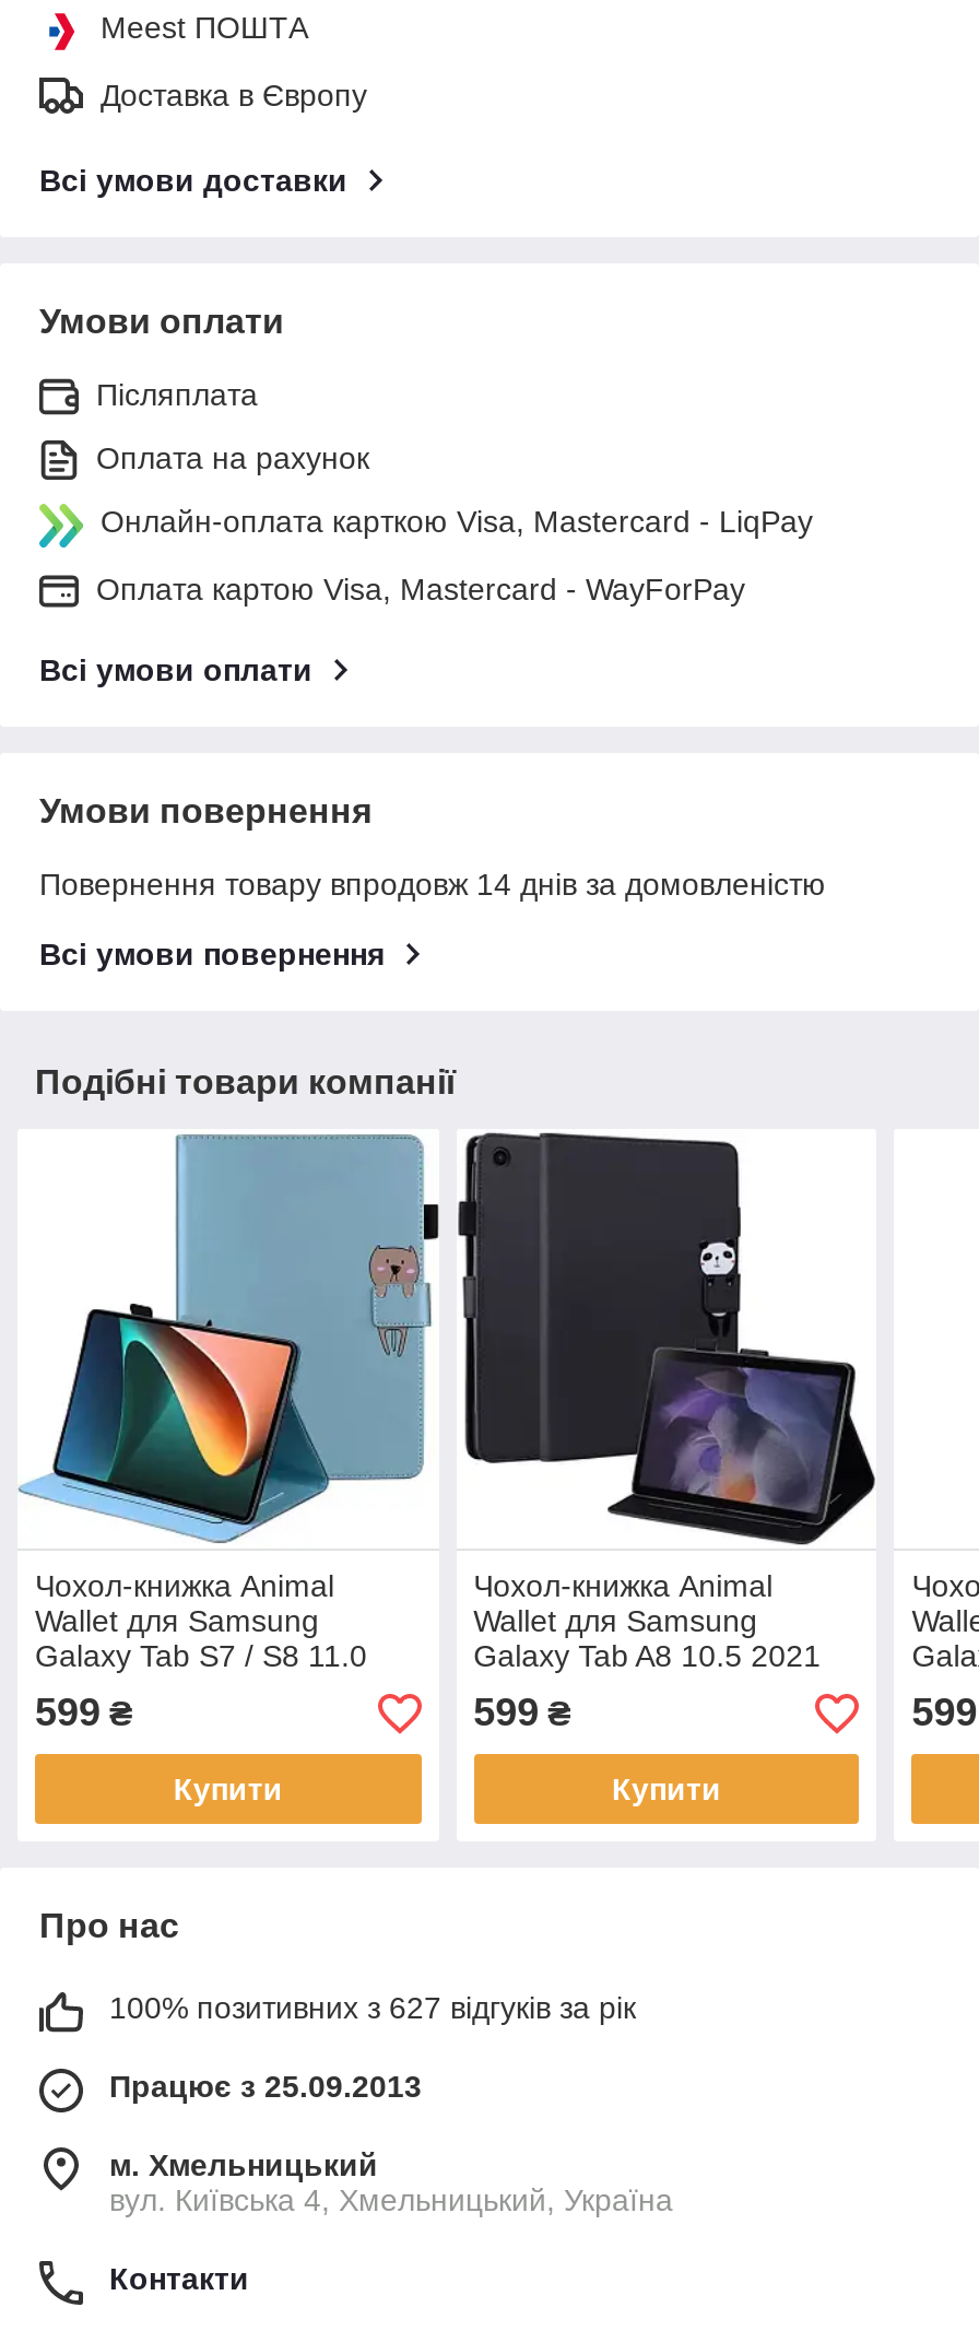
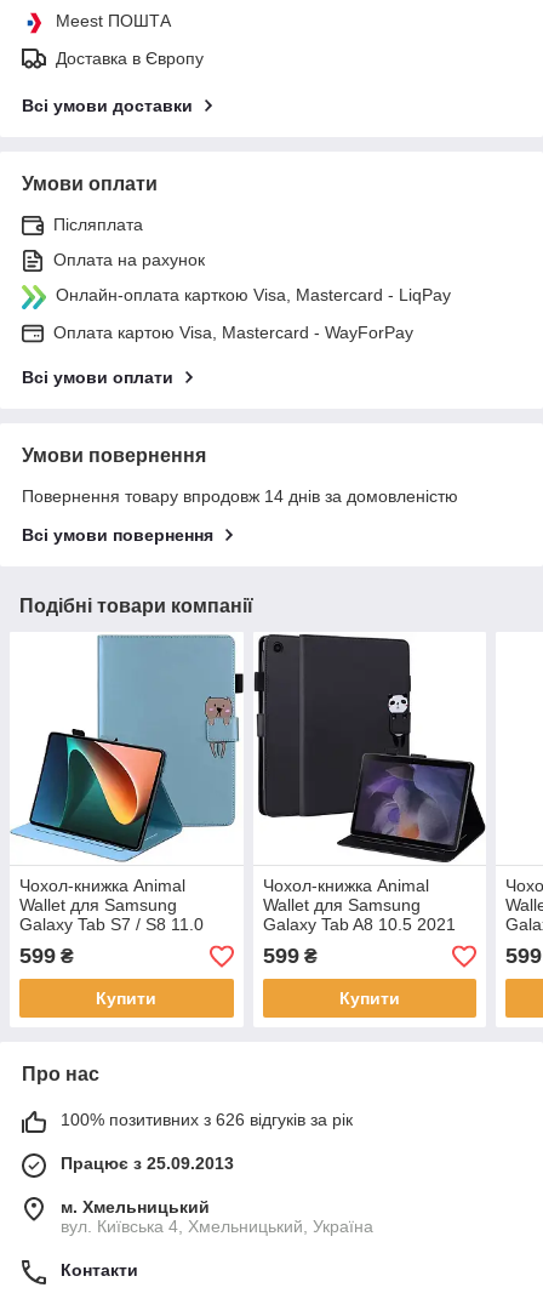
- 100% позитивних з 627 відгуків за рік
+ 100% позитивних з 626 відгуків за рік
